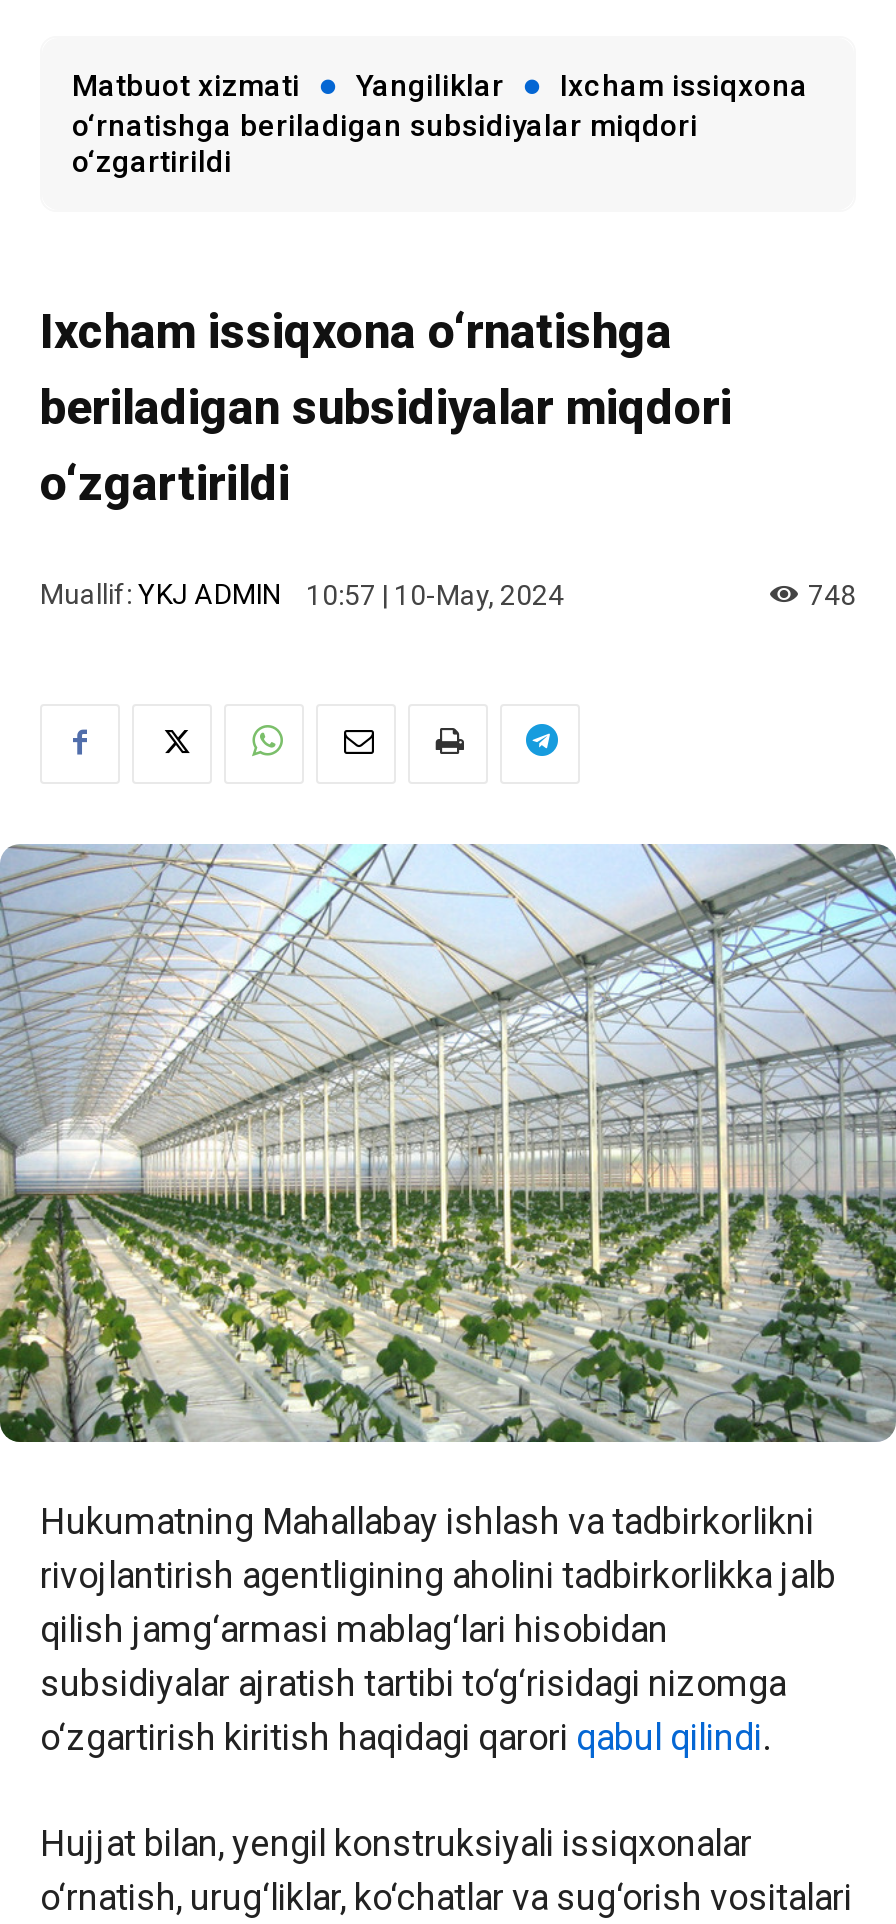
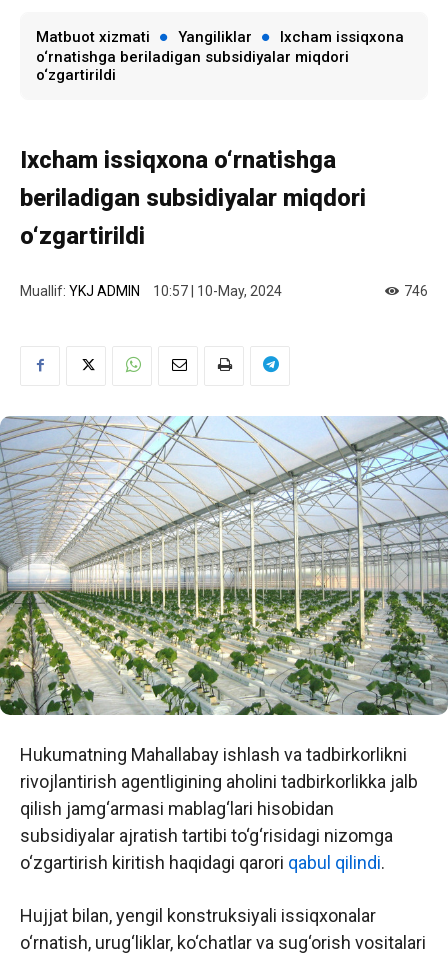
- 748
+ 746
